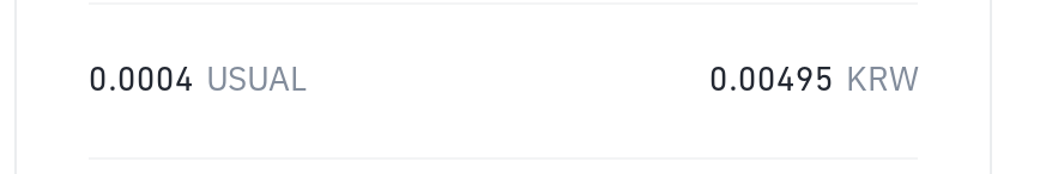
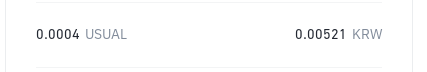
- 0.00495 KRW
+ 0.00521 KRW
